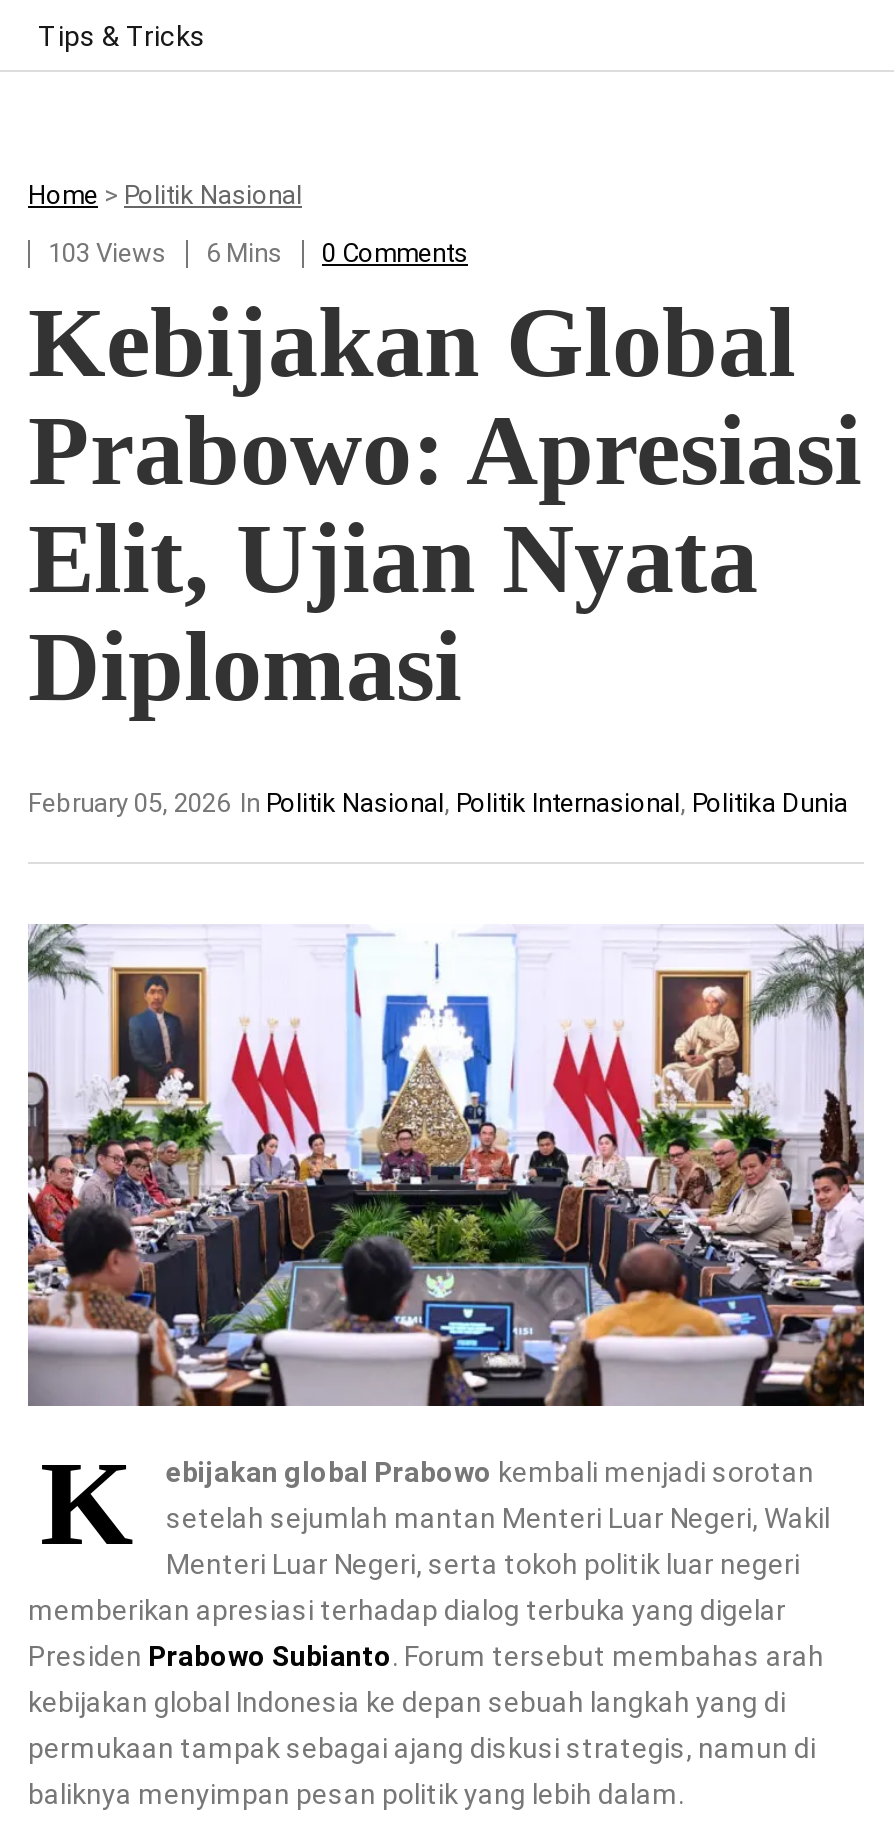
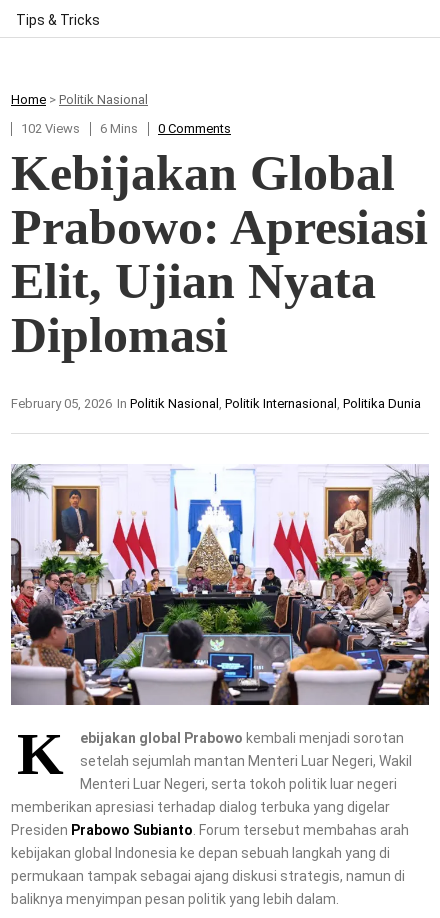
- 103 Views 6 Mins 0 Comments
+ 102 Views 6 Mins 0 Comments
